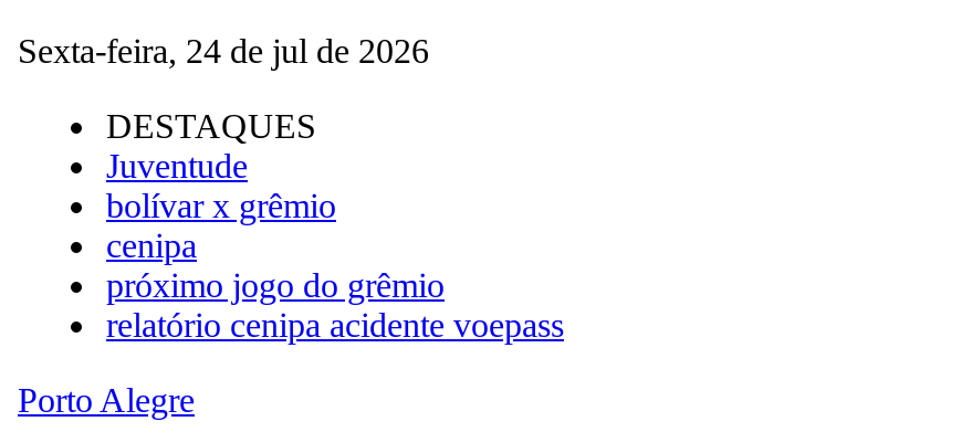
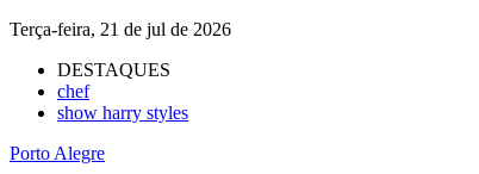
- Sexta-feira, 24 de jul de 2026
+ Terça-feira, 21 de jul de 2026

- Juventude
- bolívar x grêmio
- cenipa
- próximo jogo do grêmio
- relatório cenipa acidente voepass
+ chef
+ show harry styles
